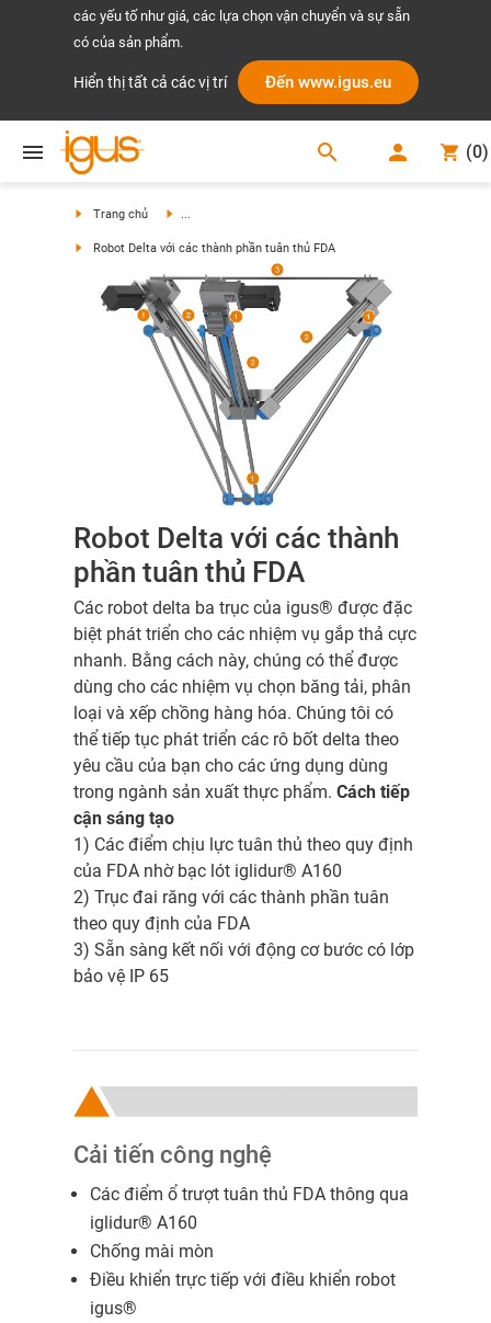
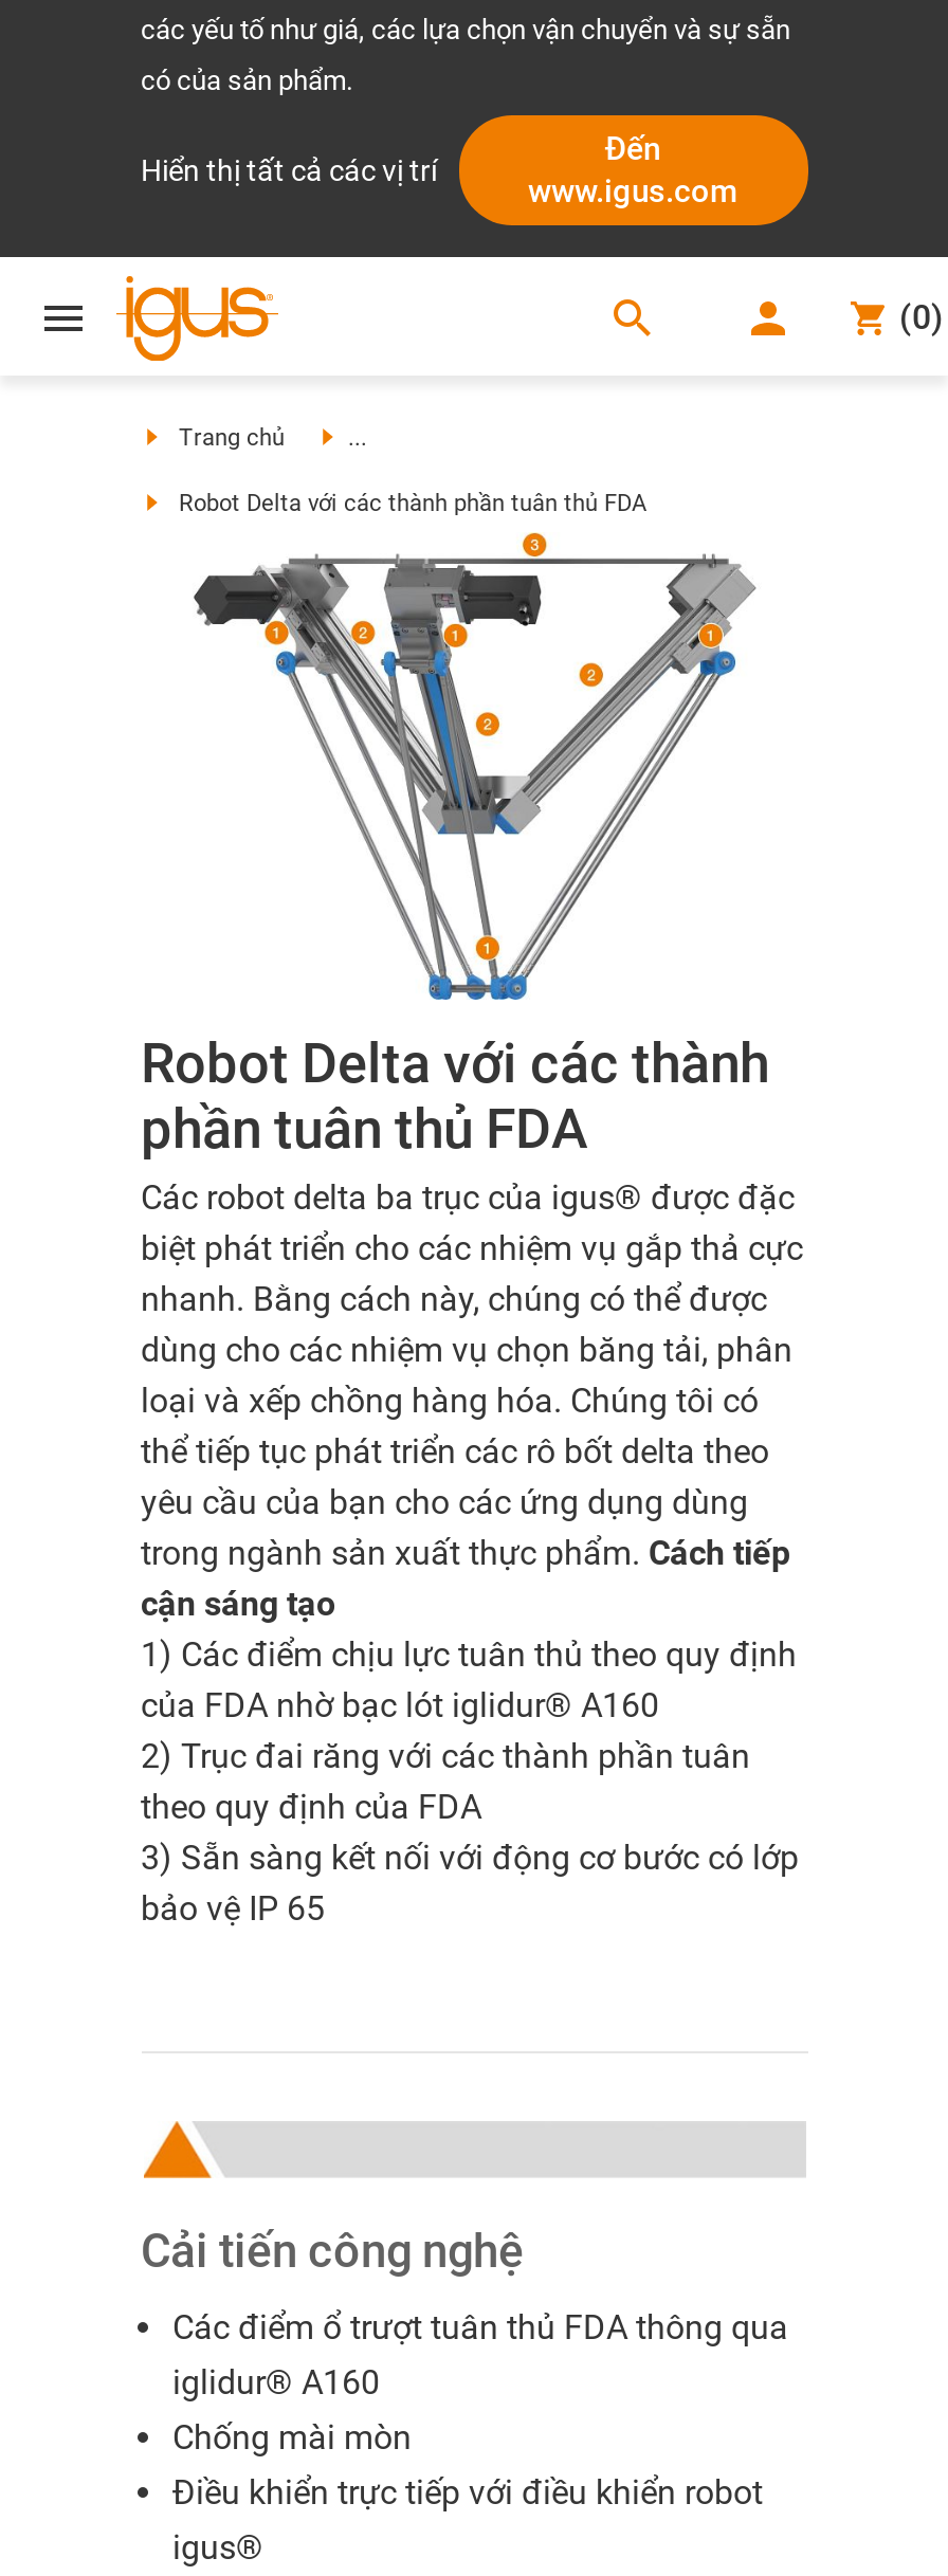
- Đến www.igus.eu
+ Đến
+ www.igus.com
